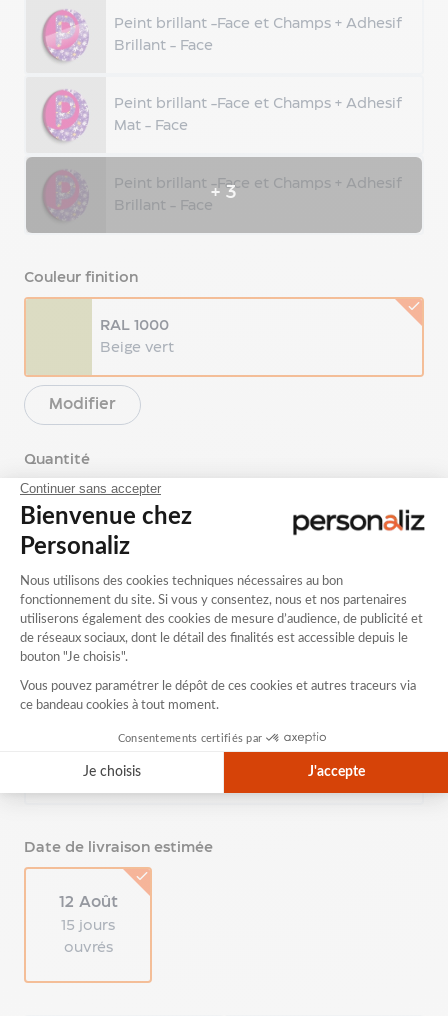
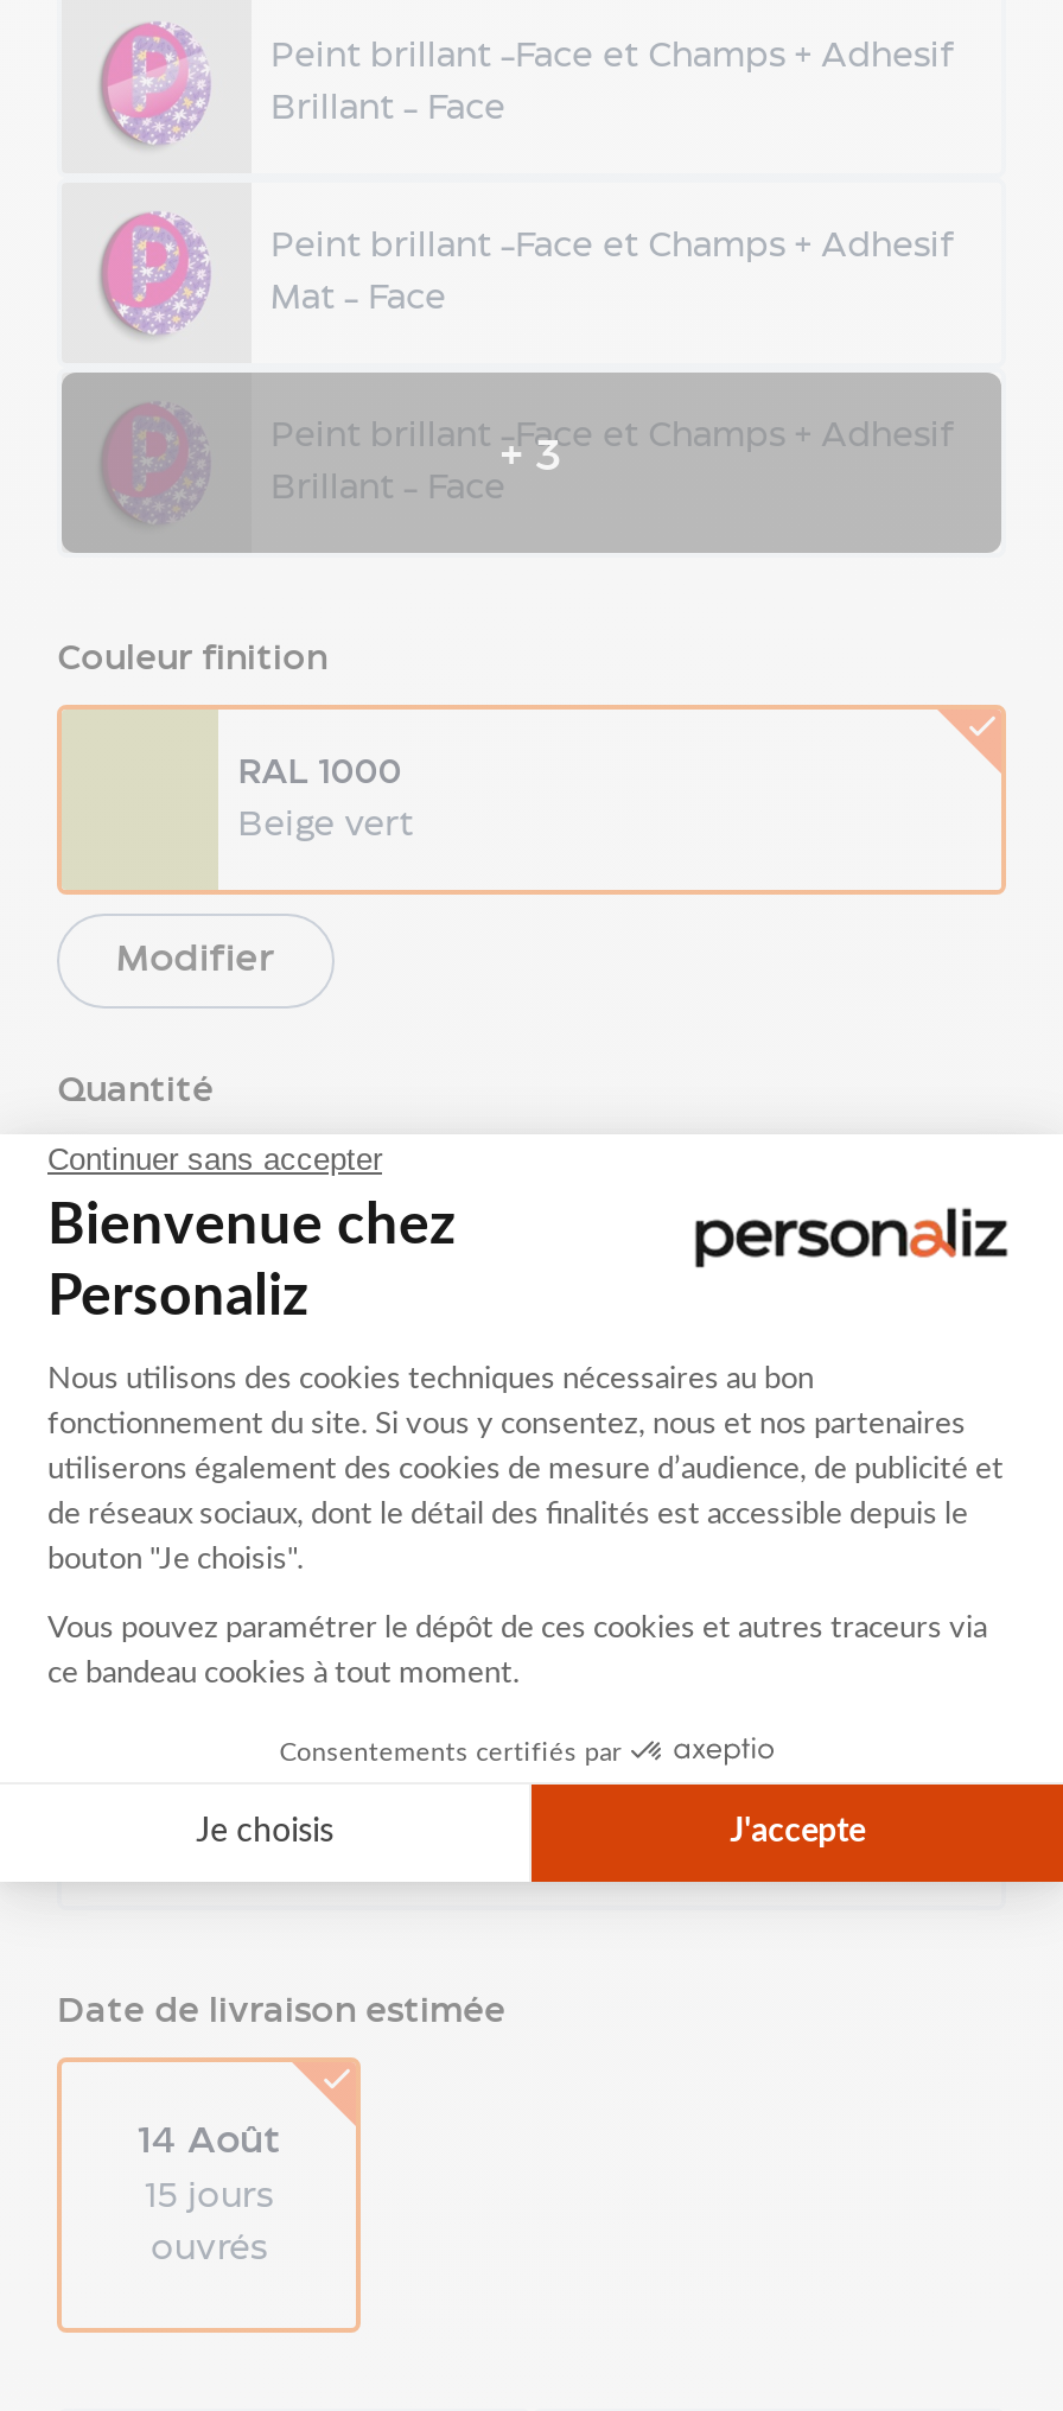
- 12 Août
+ 14 Août
